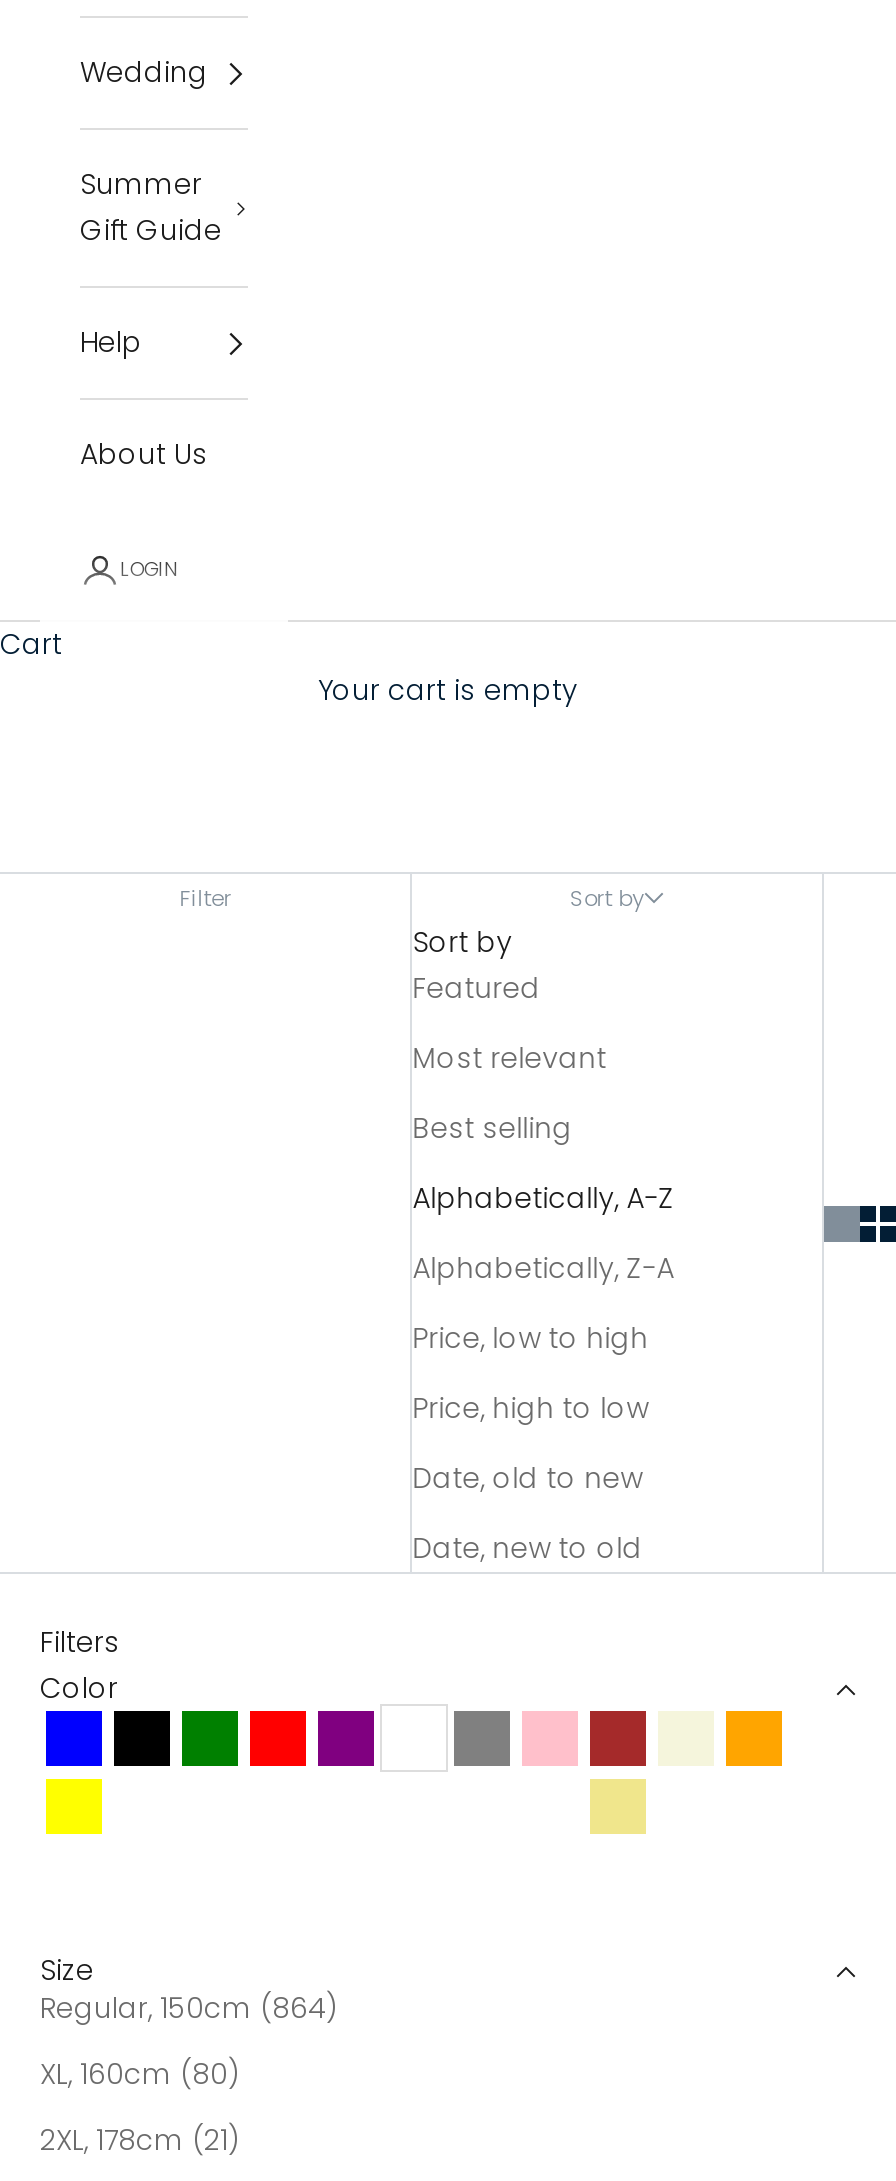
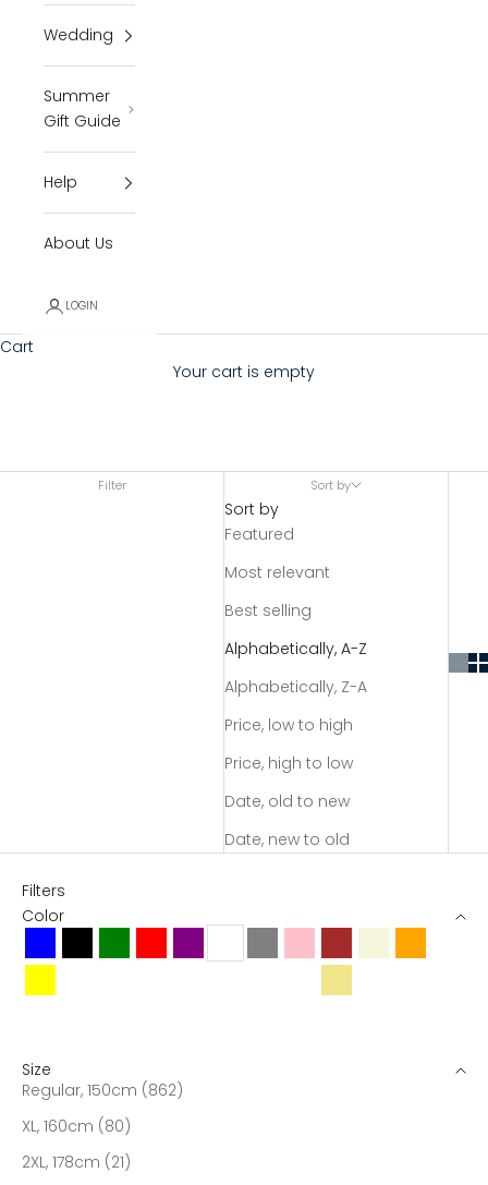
- Regular, 150cm (864)
+ Regular, 150cm (862)
